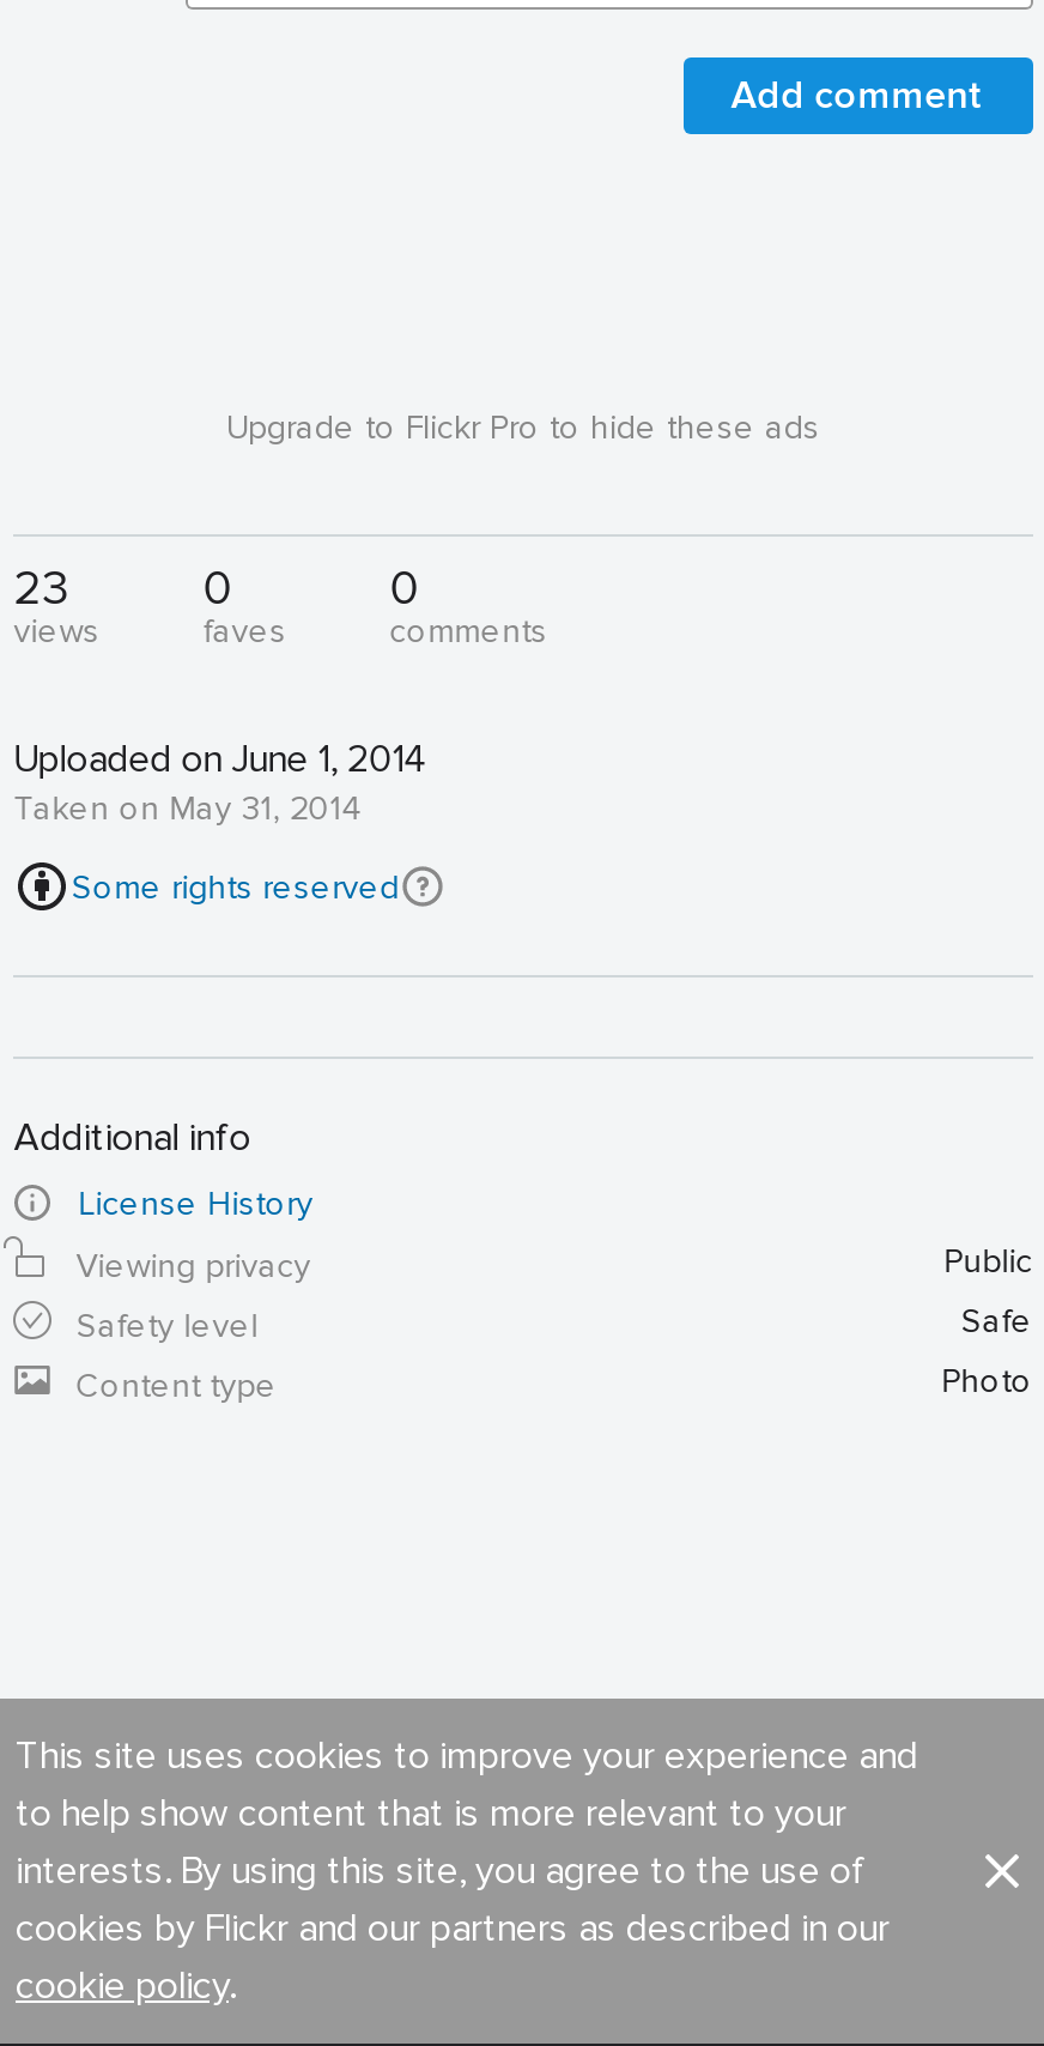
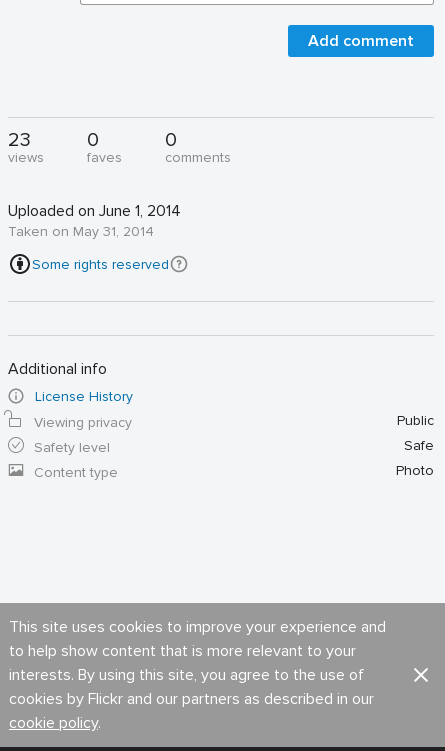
- Upgrade to Flickr Pro to hide these ads
